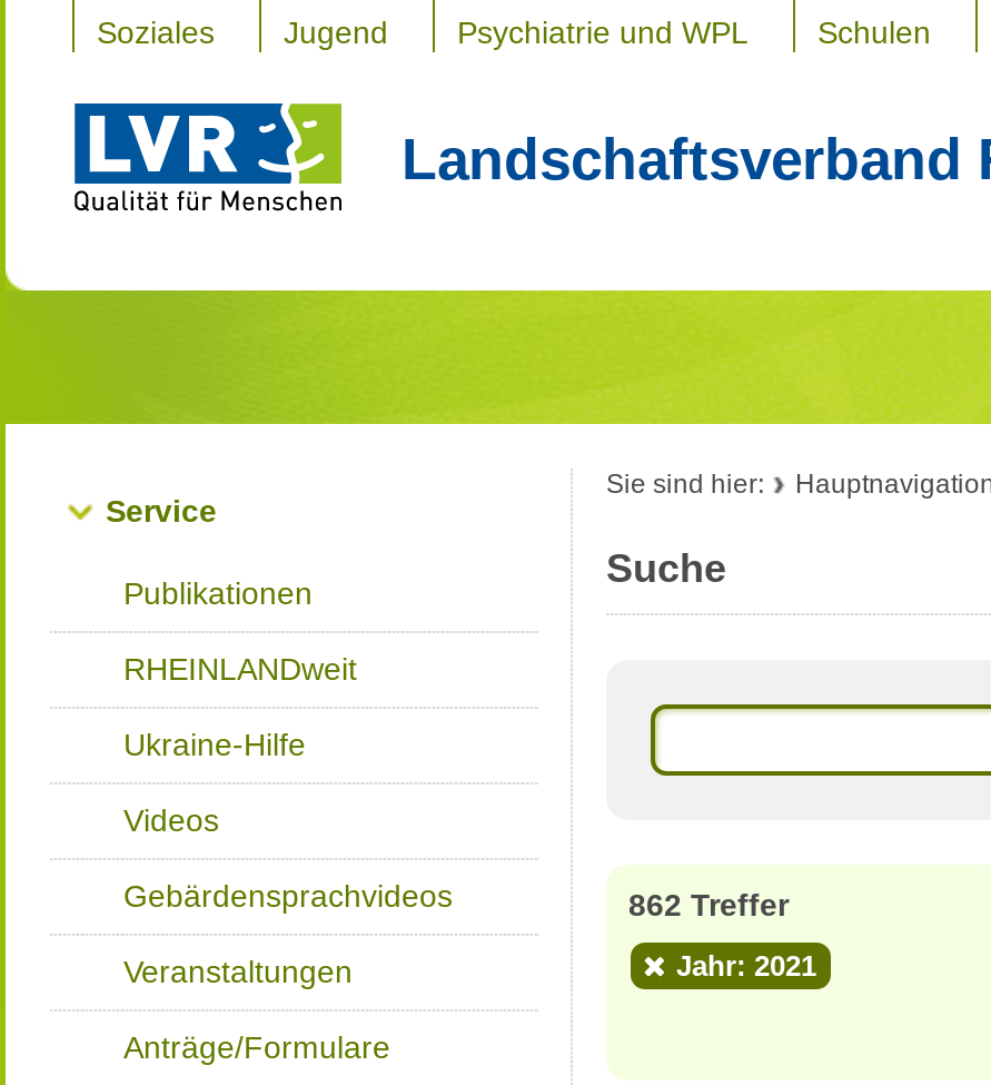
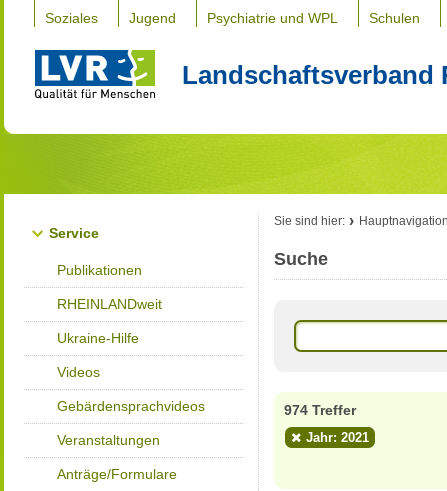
- 862 Treffer
+ 974 Treffer
